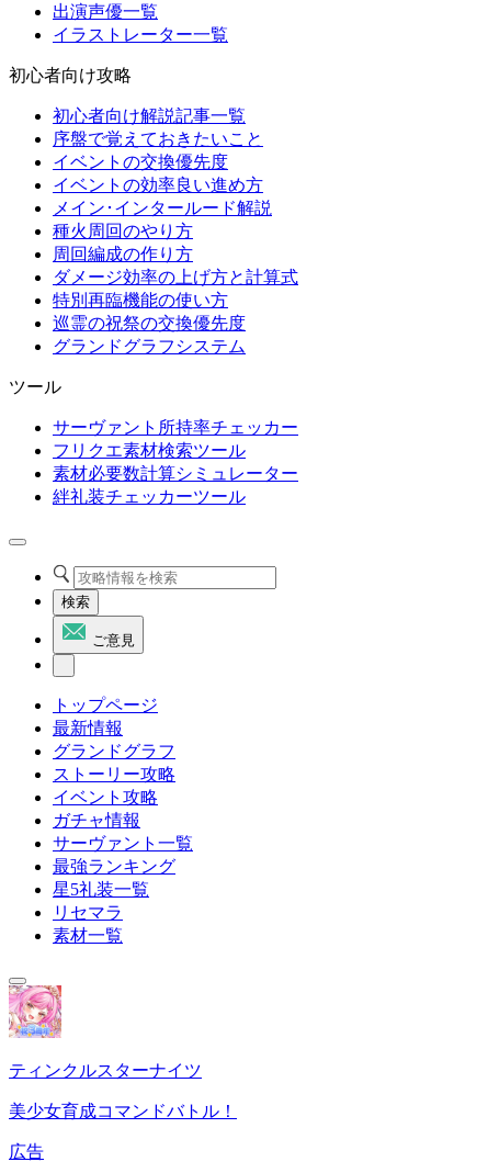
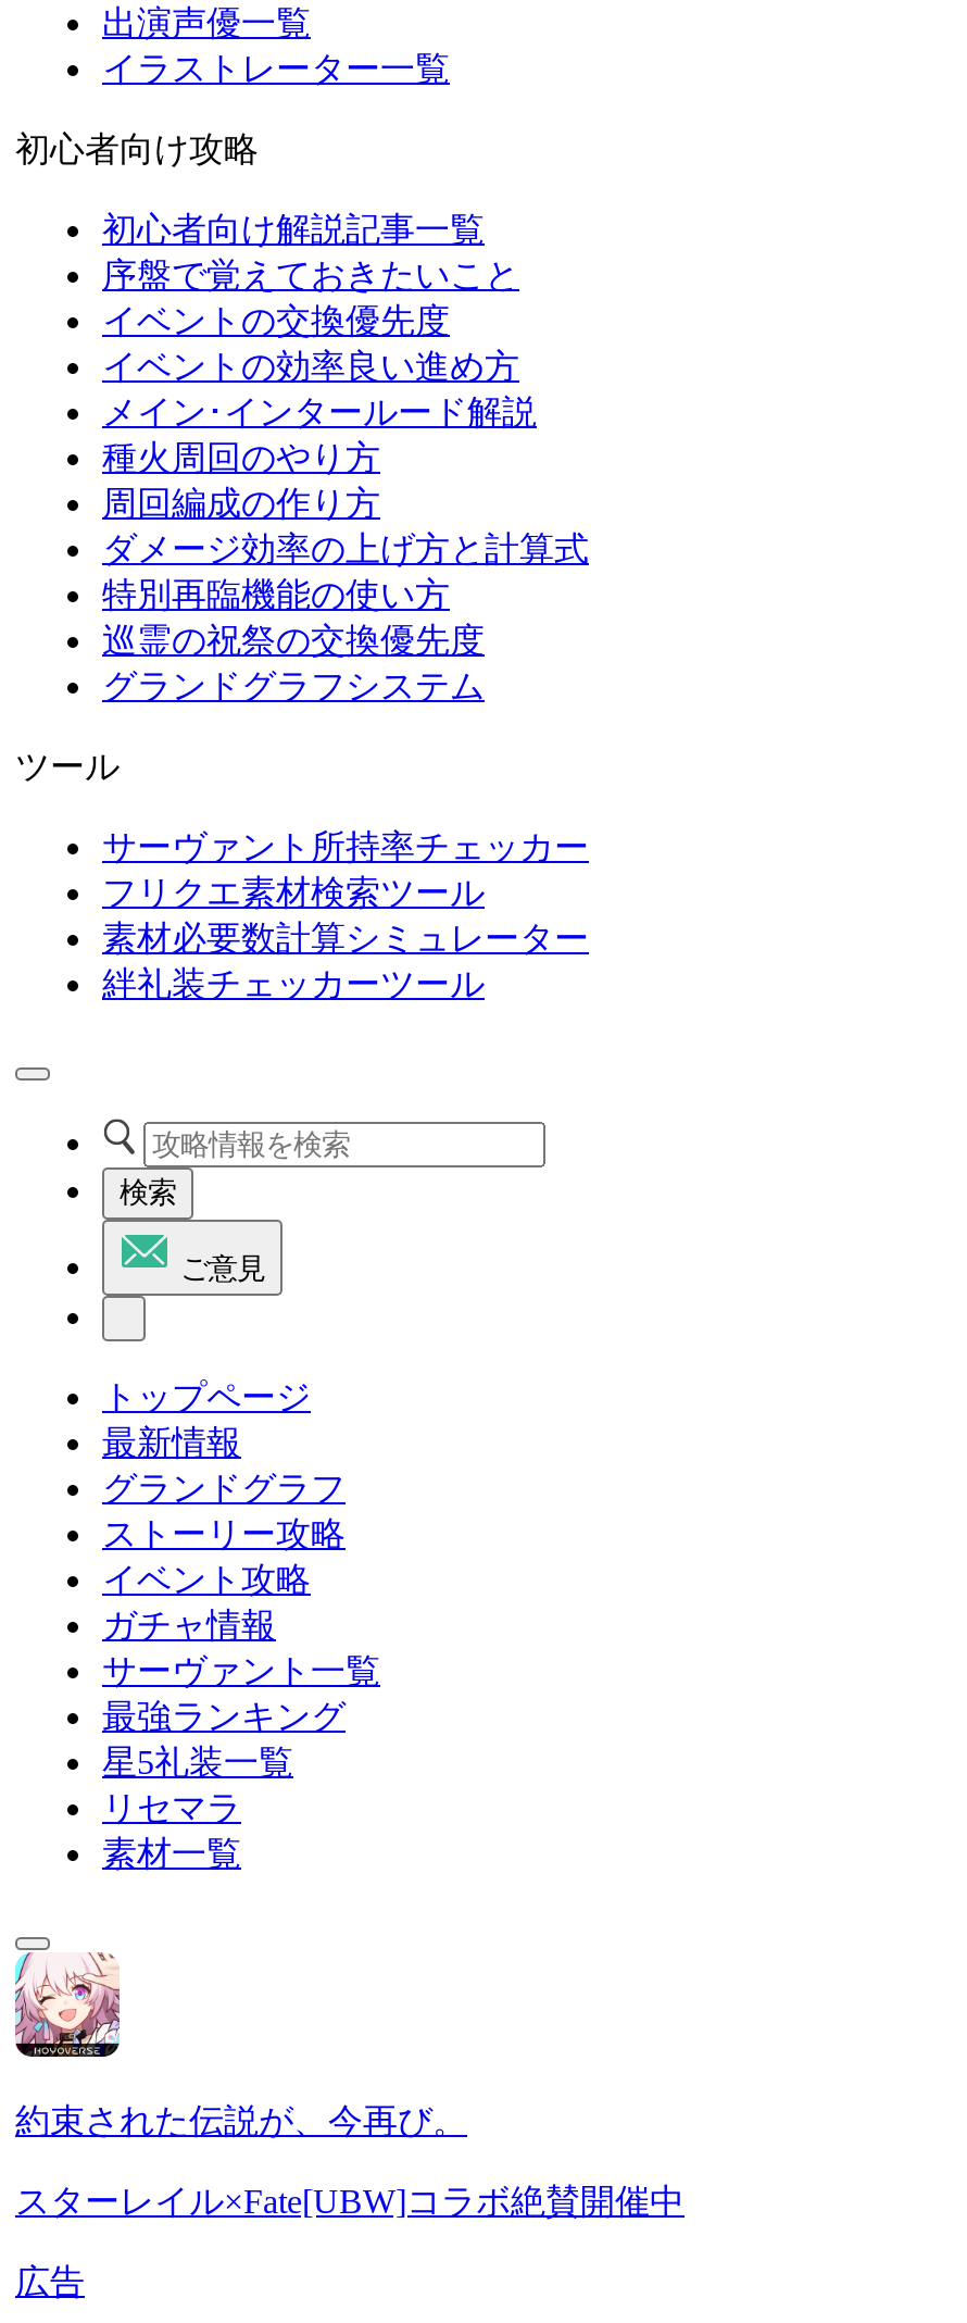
- [image]
- ティンクルスターナイツ
+ [image]
+ 約束された伝説が、今再び。

- 美少女育成コマンドバトル！
+ スターレイル×Fate[UBW]コラボ絶賛開催中
